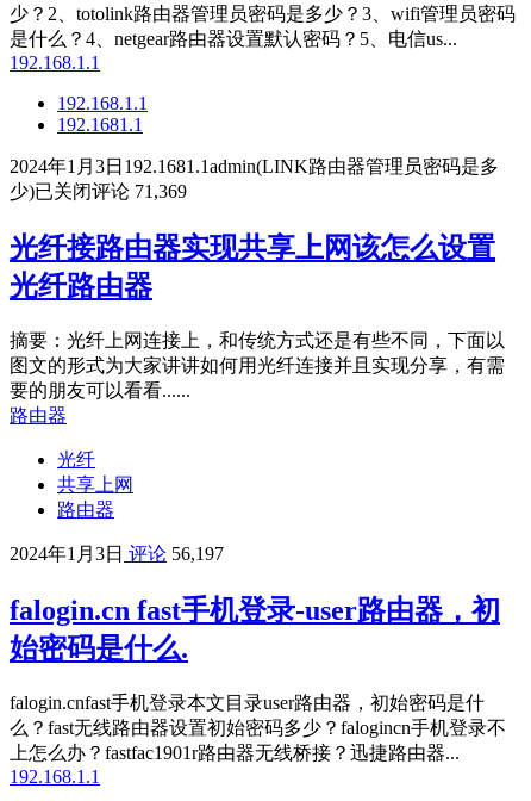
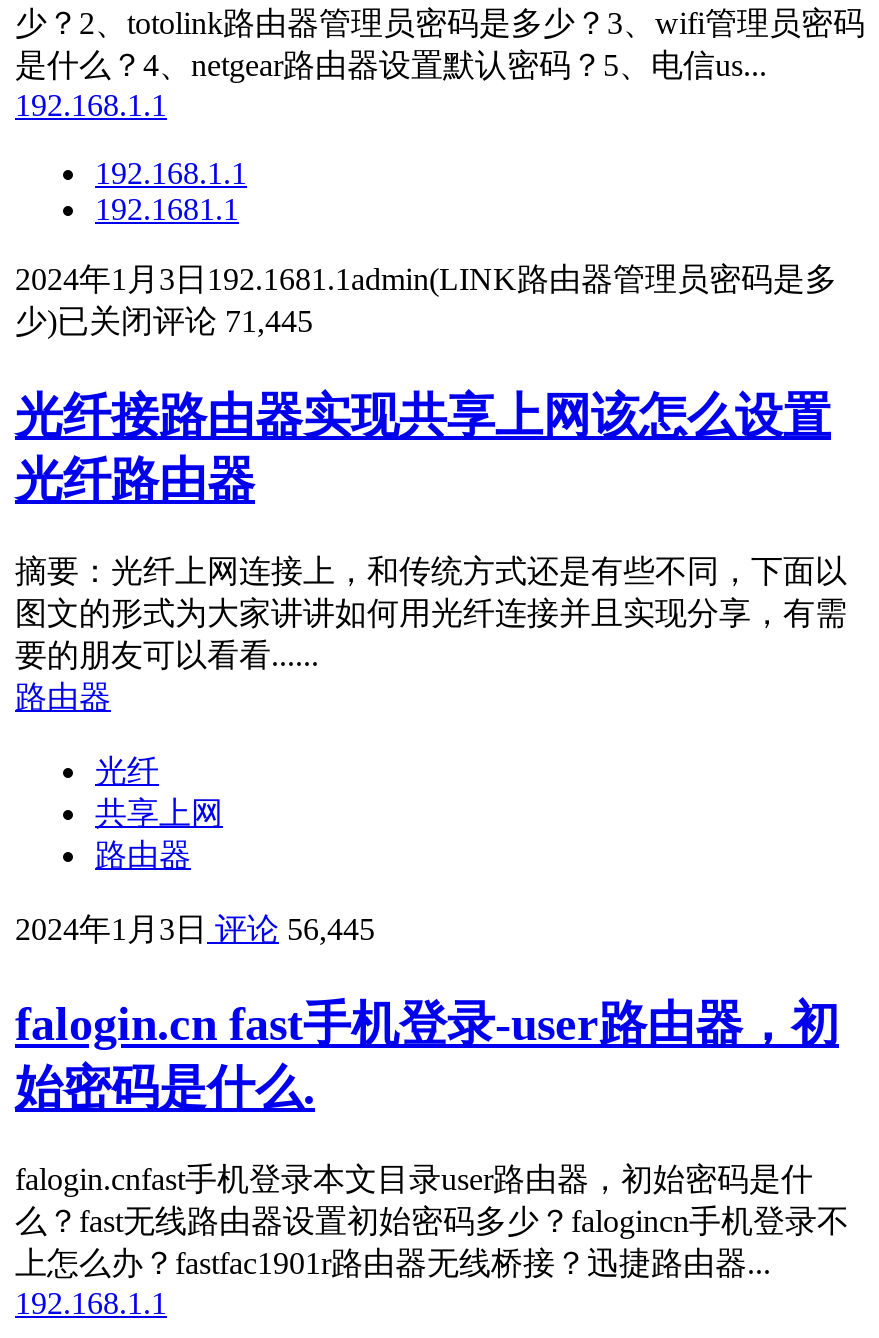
- 少)已关闭评论71,369
+ 少)已关闭评论71,445

- 2024年1月3日评论56,197
+ 2024年1月3日评论56,445
